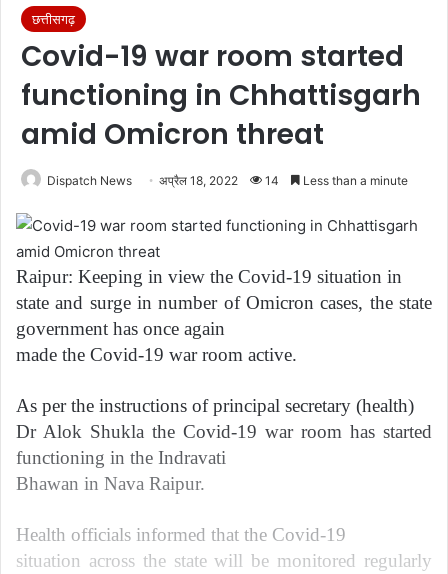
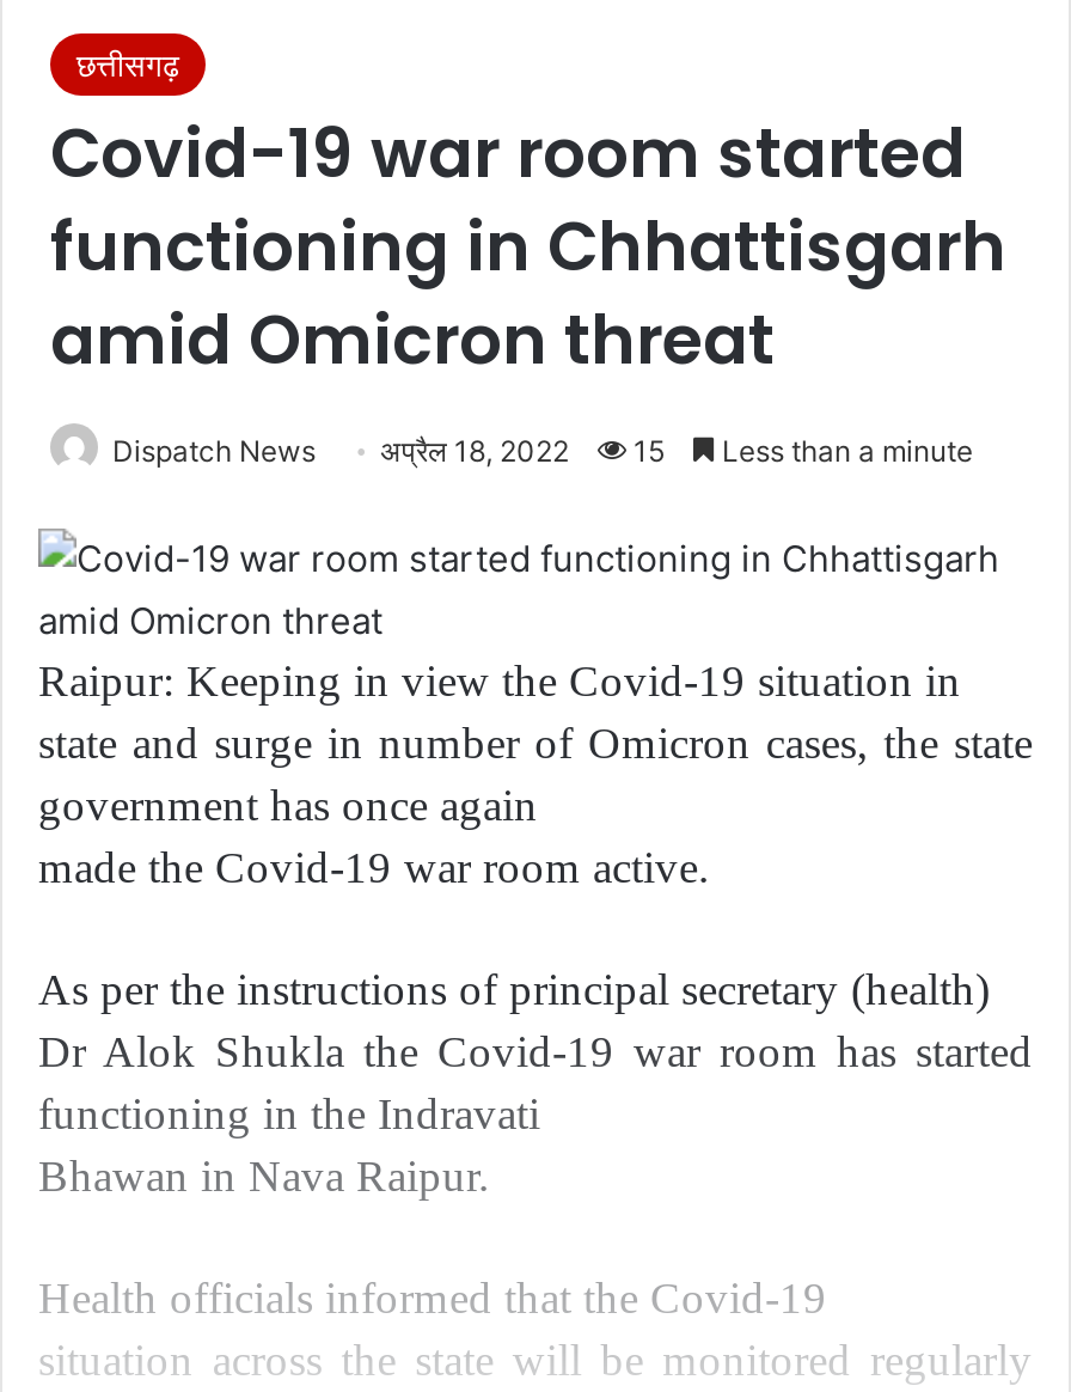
- Dispatch News अप्रैल 18, 2022 14 Less than a minute
+ Dispatch News अप्रैल 18, 2022 15 Less than a minute
